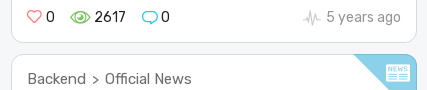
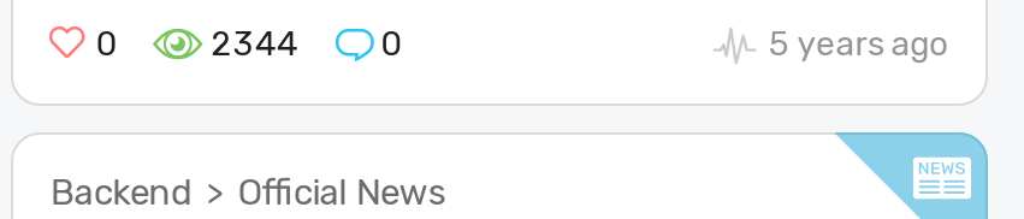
- 2617
+ 2344
